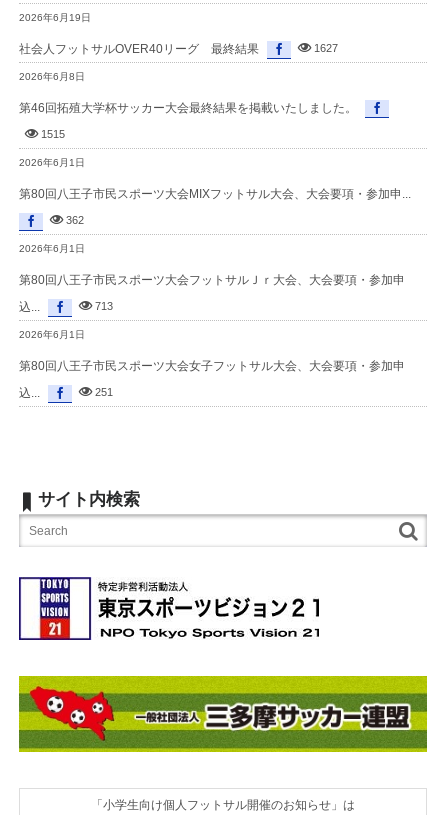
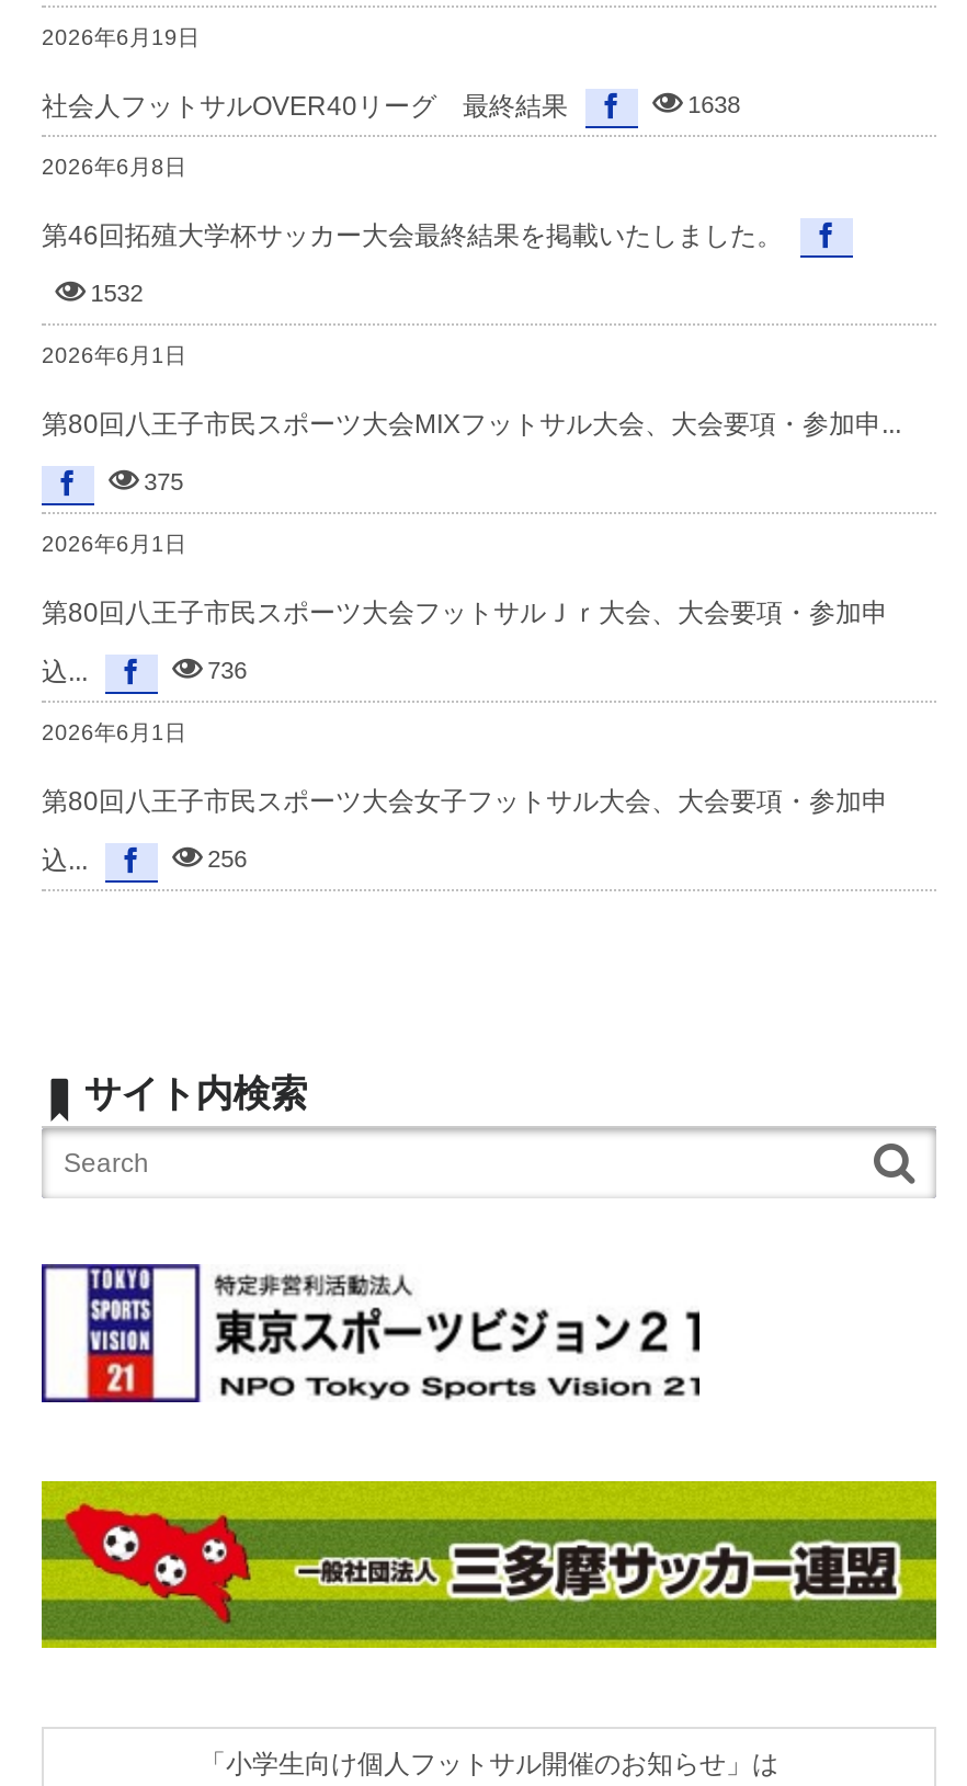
- 1627
+ 1638

- 1515
+ 1532

- 362
+ 375

- 713
+ 736

- 251
+ 256
